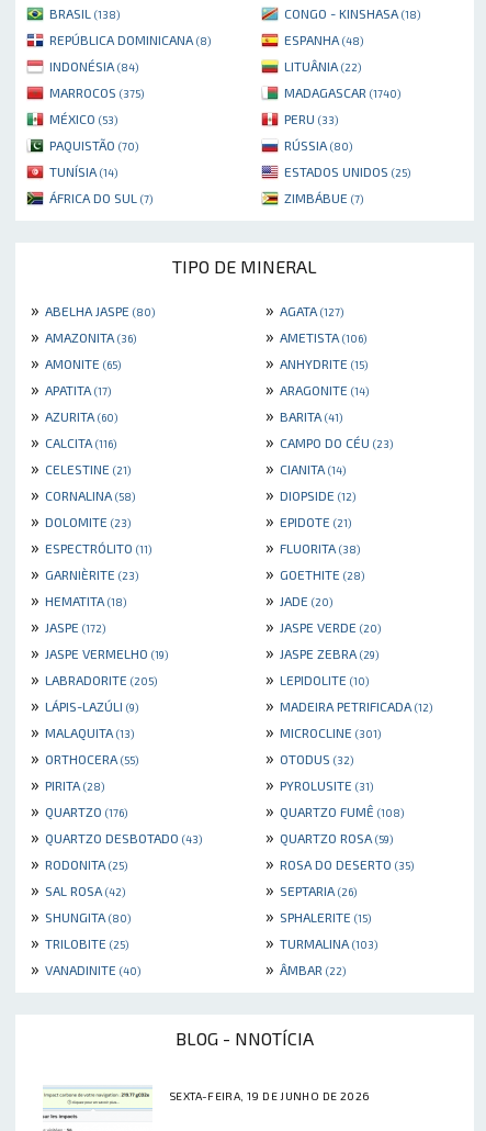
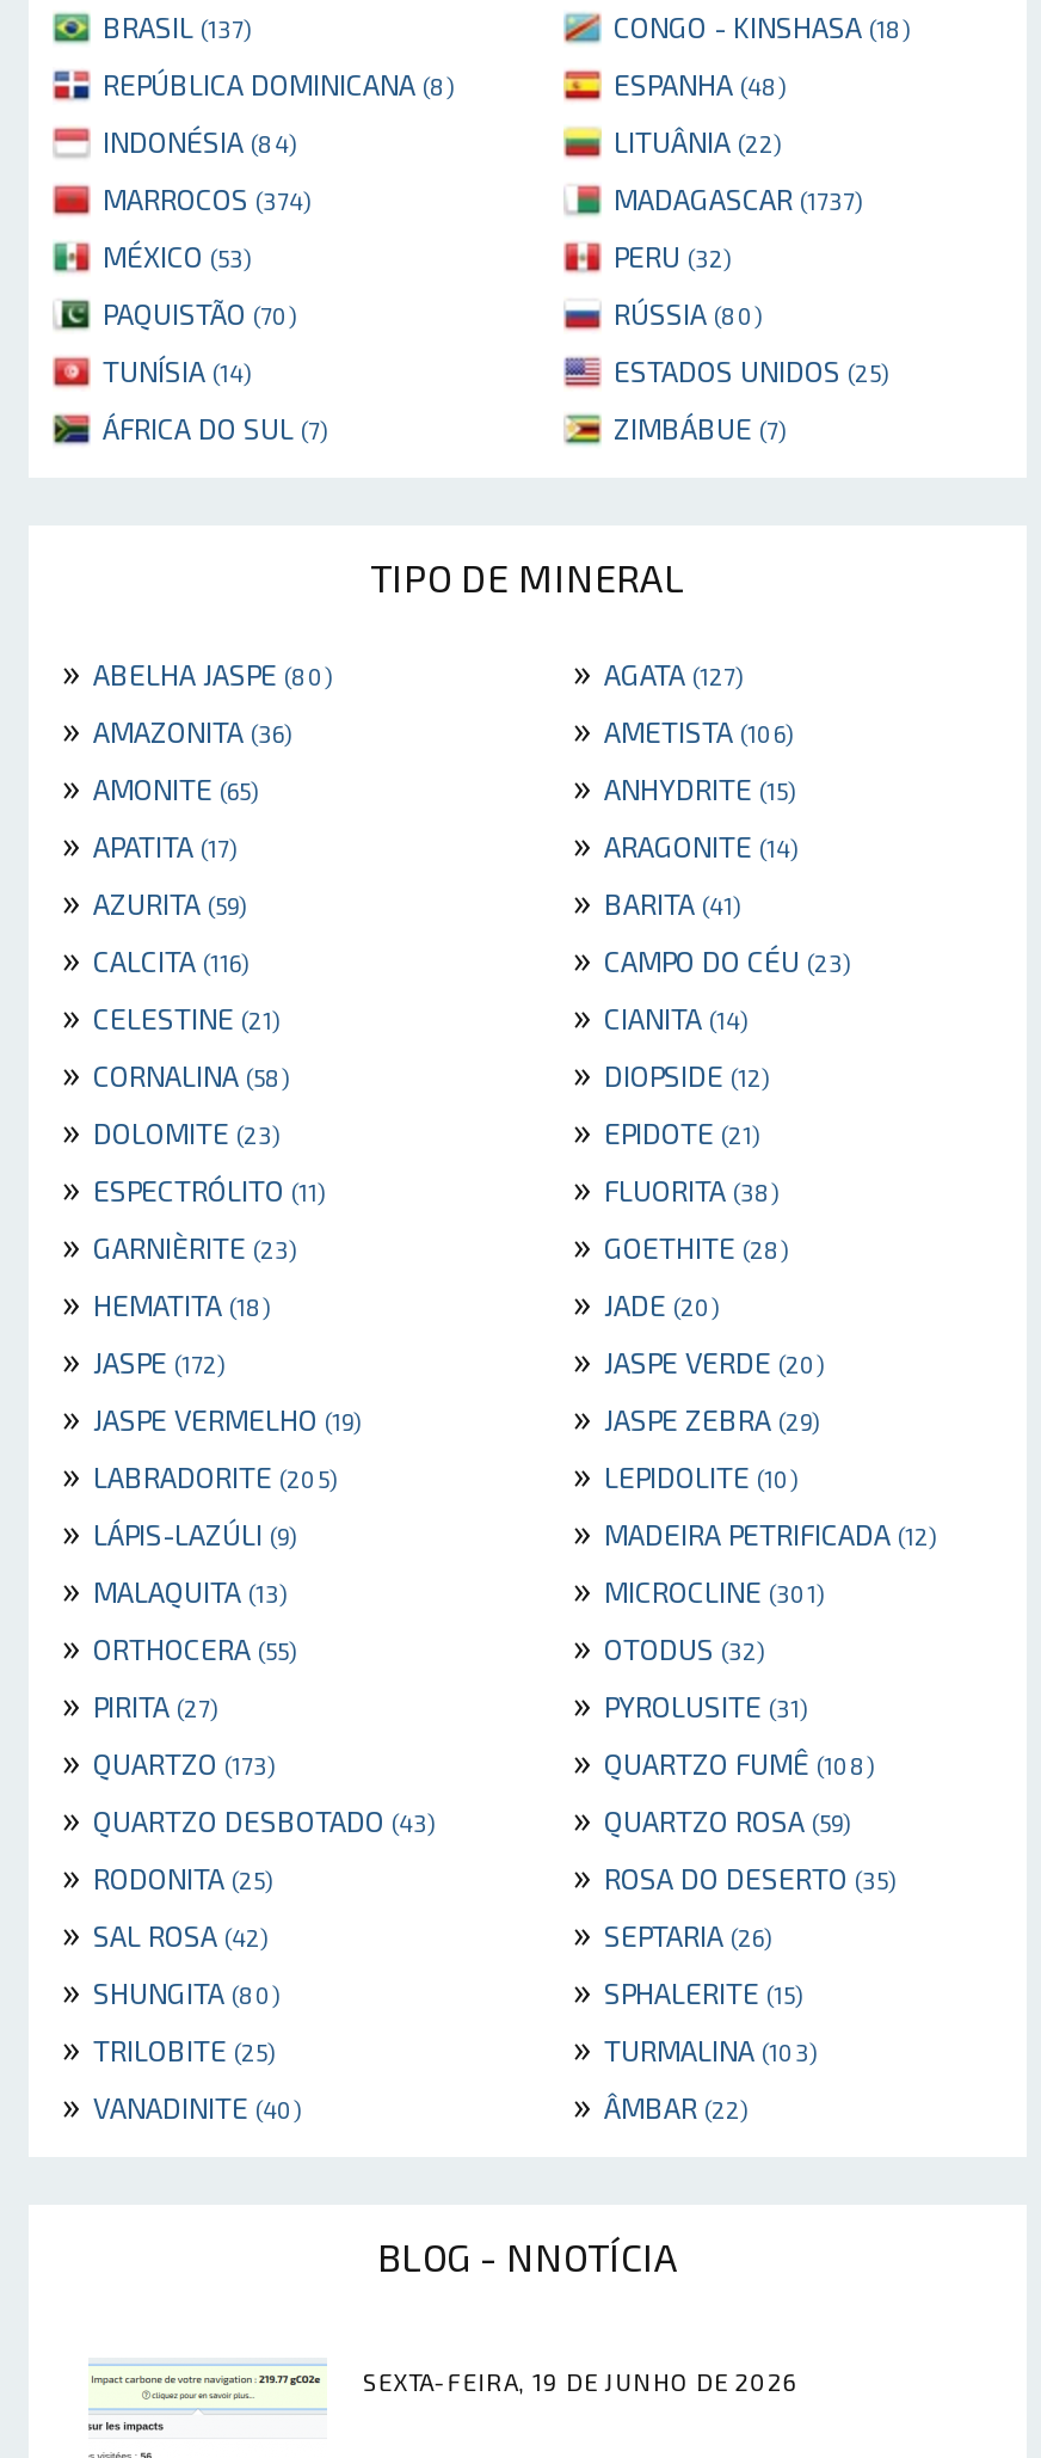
- BRASIL (138)
+ BRASIL (137)

- MARROCOS (375)
+ MARROCOS (374)

- MADAGASCAR (1740)
+ MADAGASCAR (1737)

- PERU (33)
+ PERU (32)

- » AZURITA (60)
+ » AZURITA (59)

- » PIRITA (28)
+ » PIRITA (27)

- » QUARTZO (176)
+ » QUARTZO (173)
